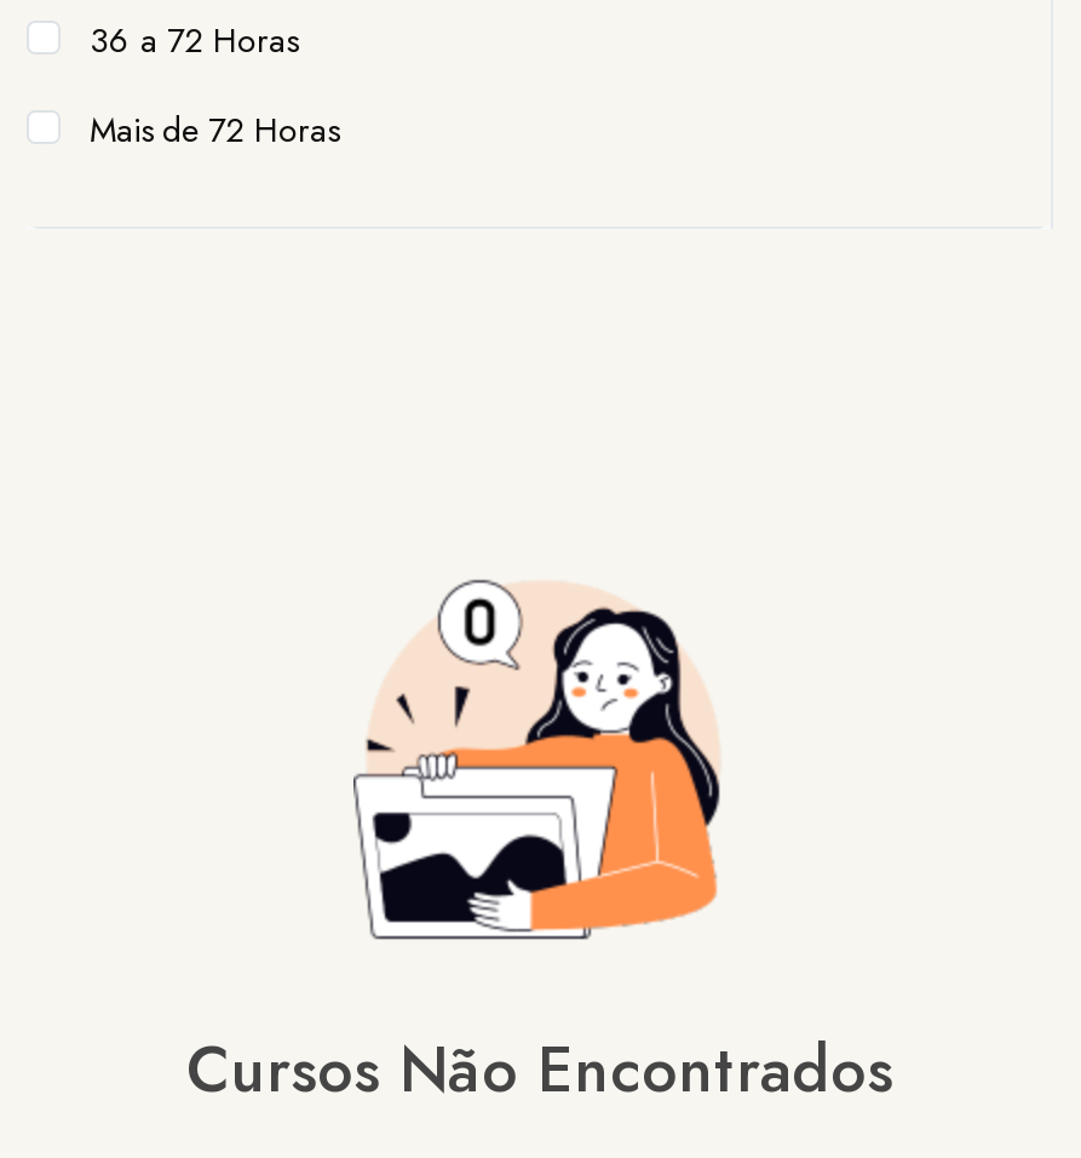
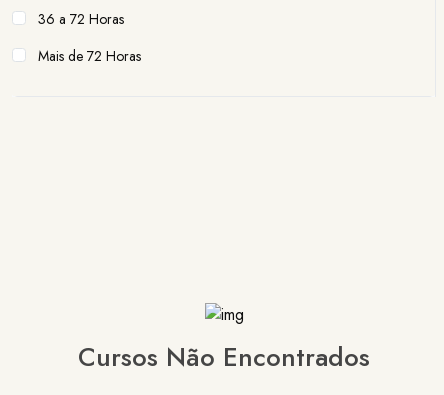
- [image]
